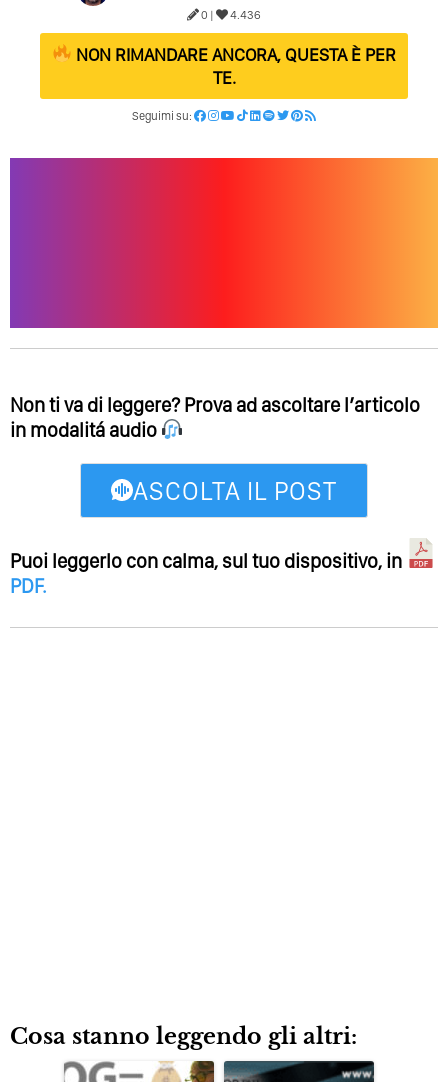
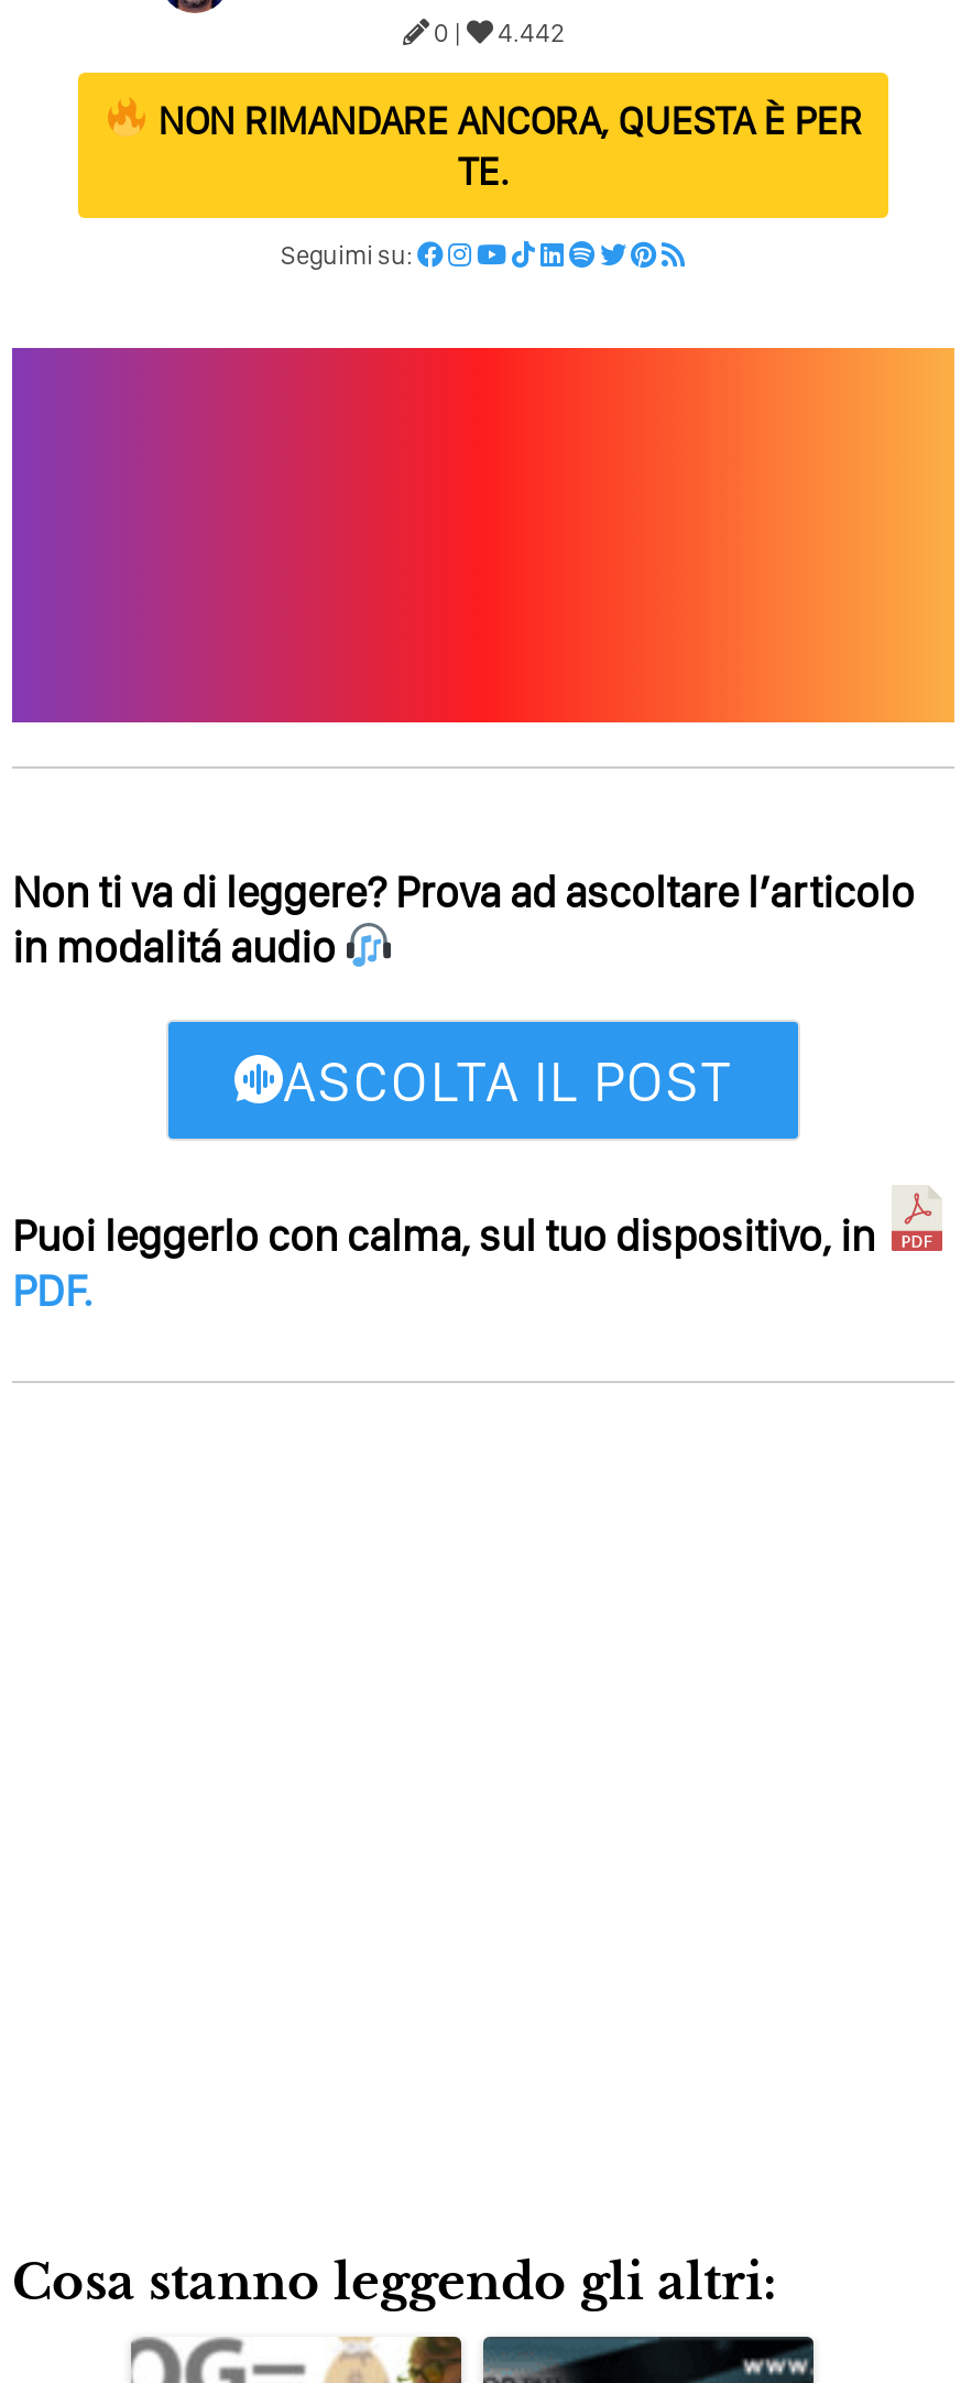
- 4.436
+ 4.442
